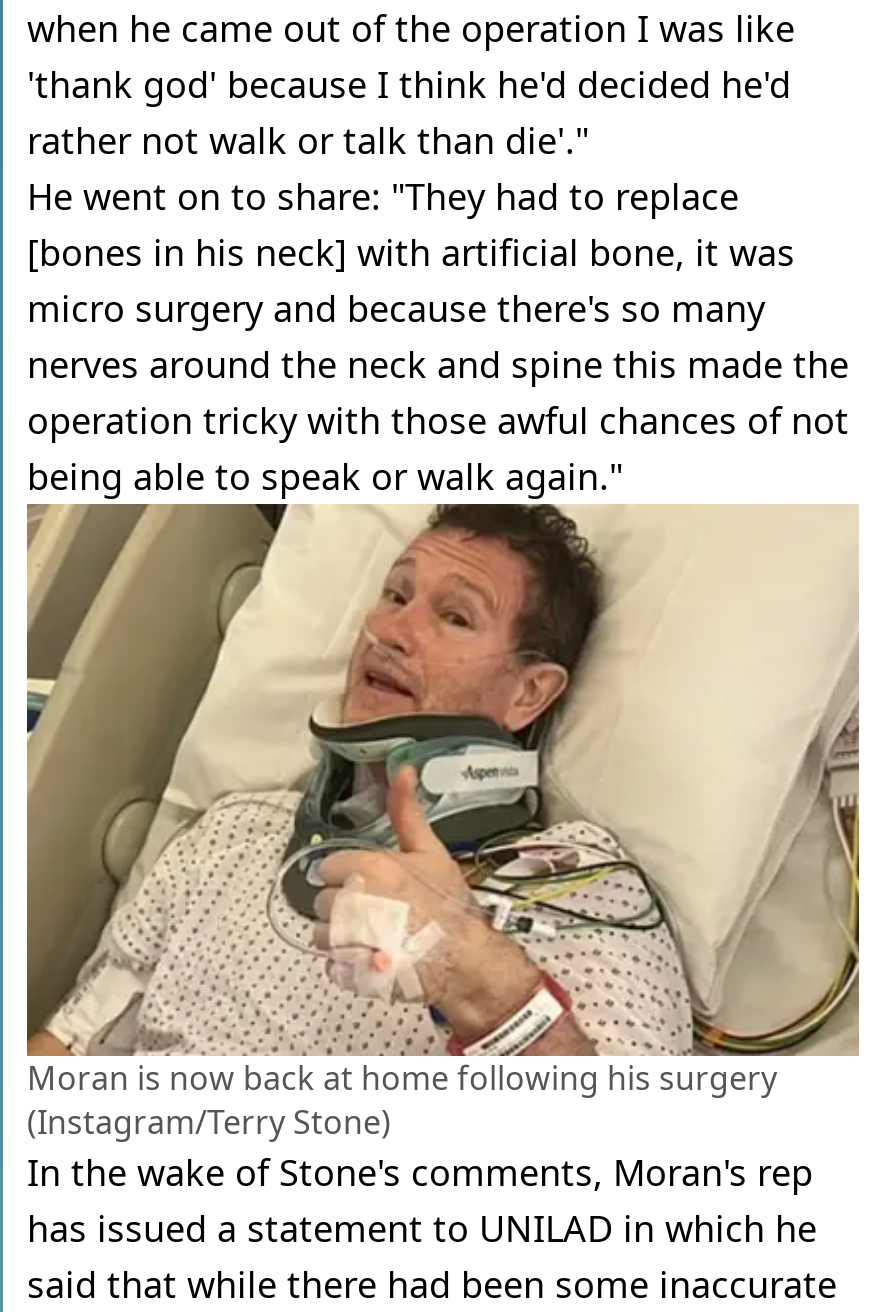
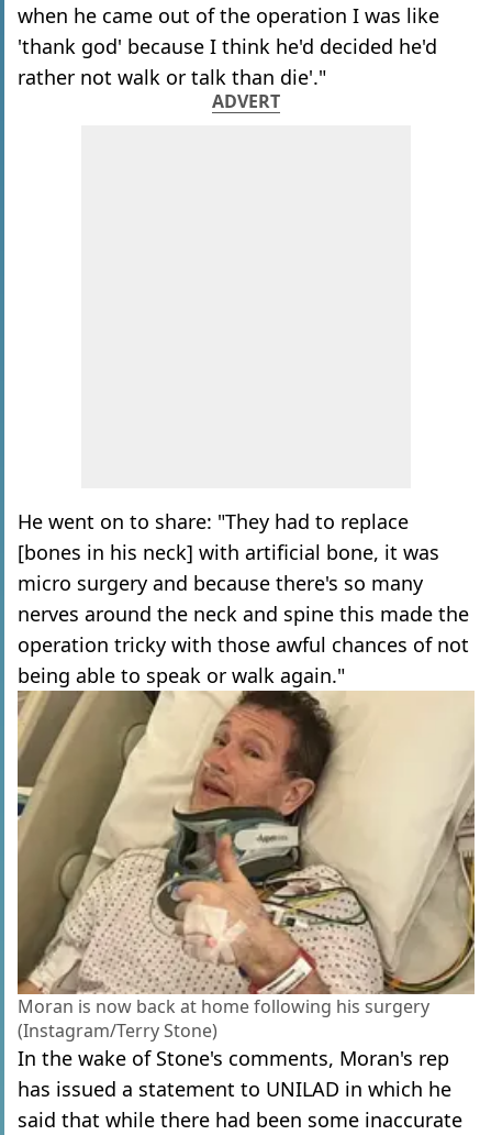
+ ADVERT
